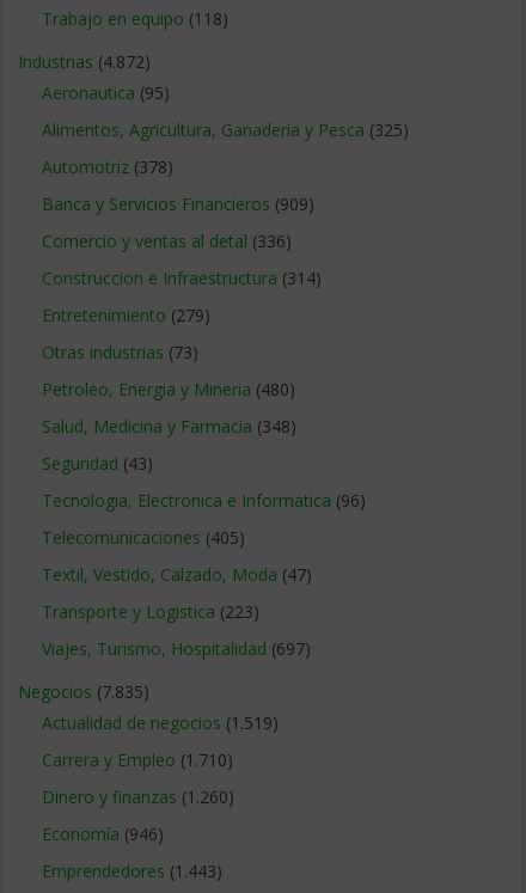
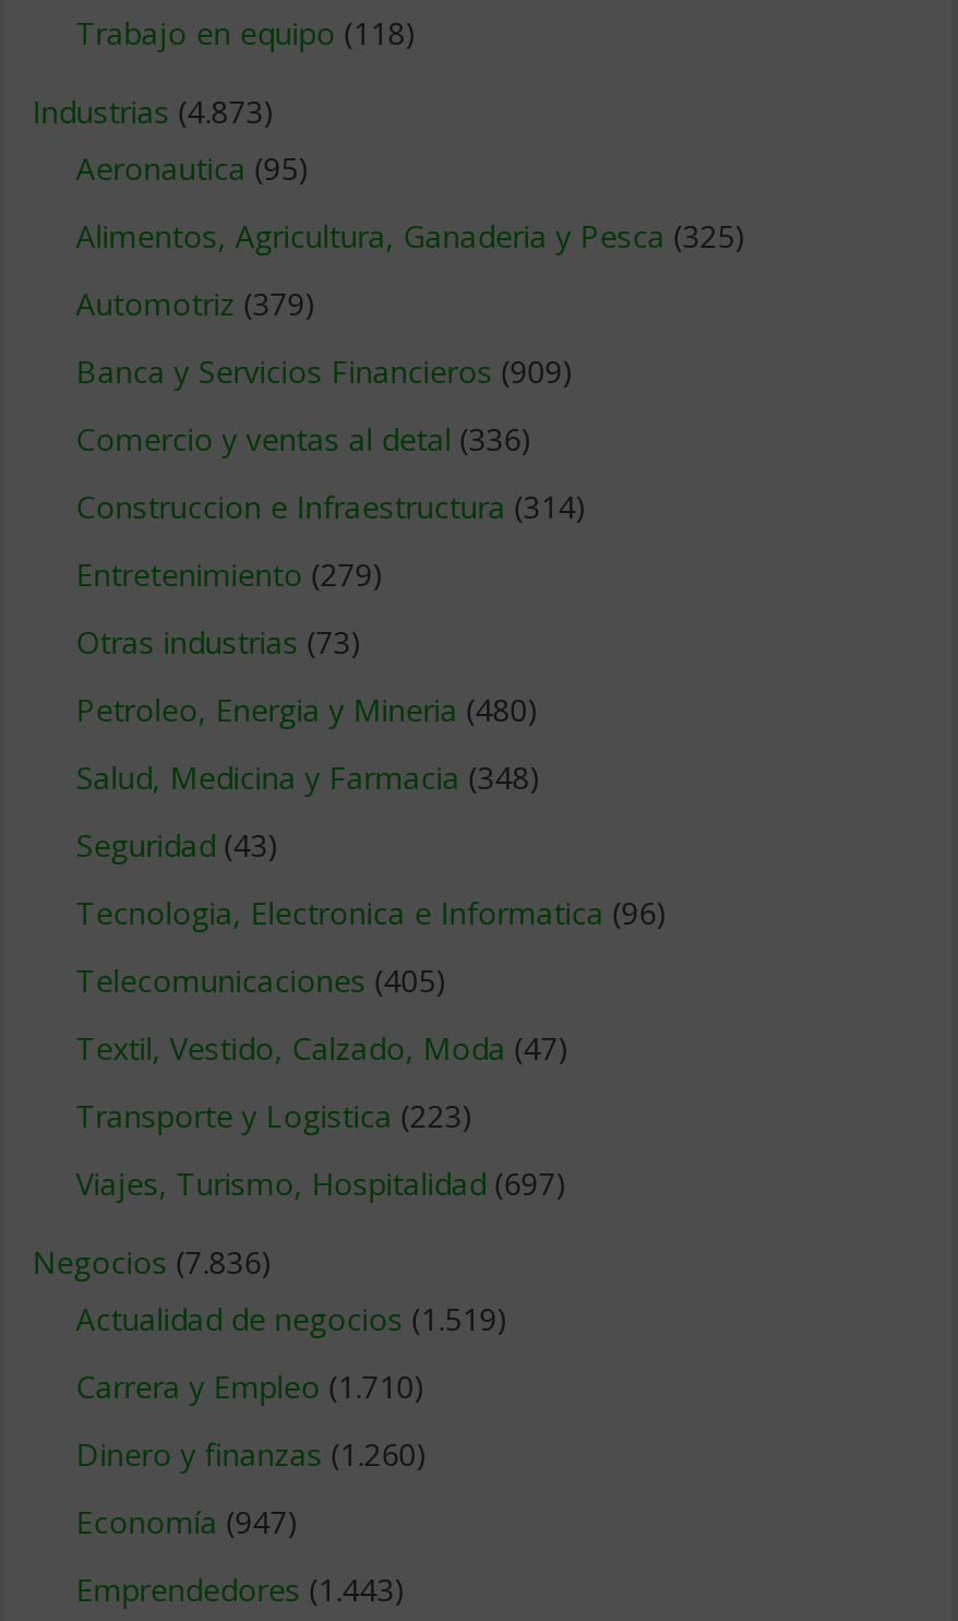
- Industrias (4.872)
+ Industrias (4.873)

- Automotriz (378)
+ Automotriz (379)

- Negocios (7.835)
+ Negocios (7.836)

- Economía (946)
+ Economía (947)
